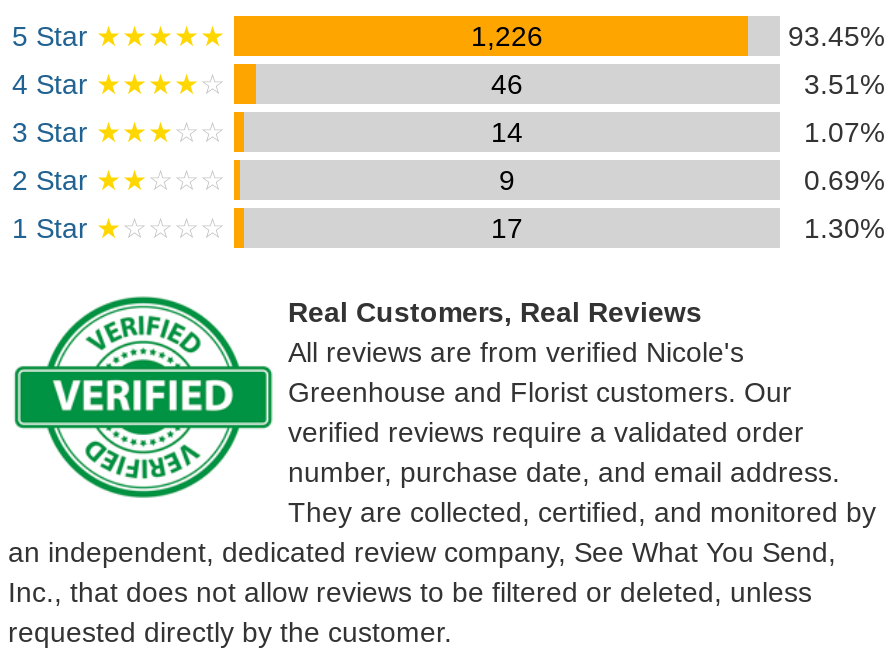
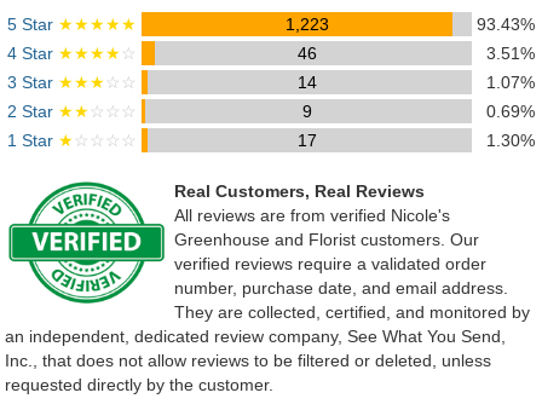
- 1,226
+ 1,223

- 93.45%
+ 93.43%
